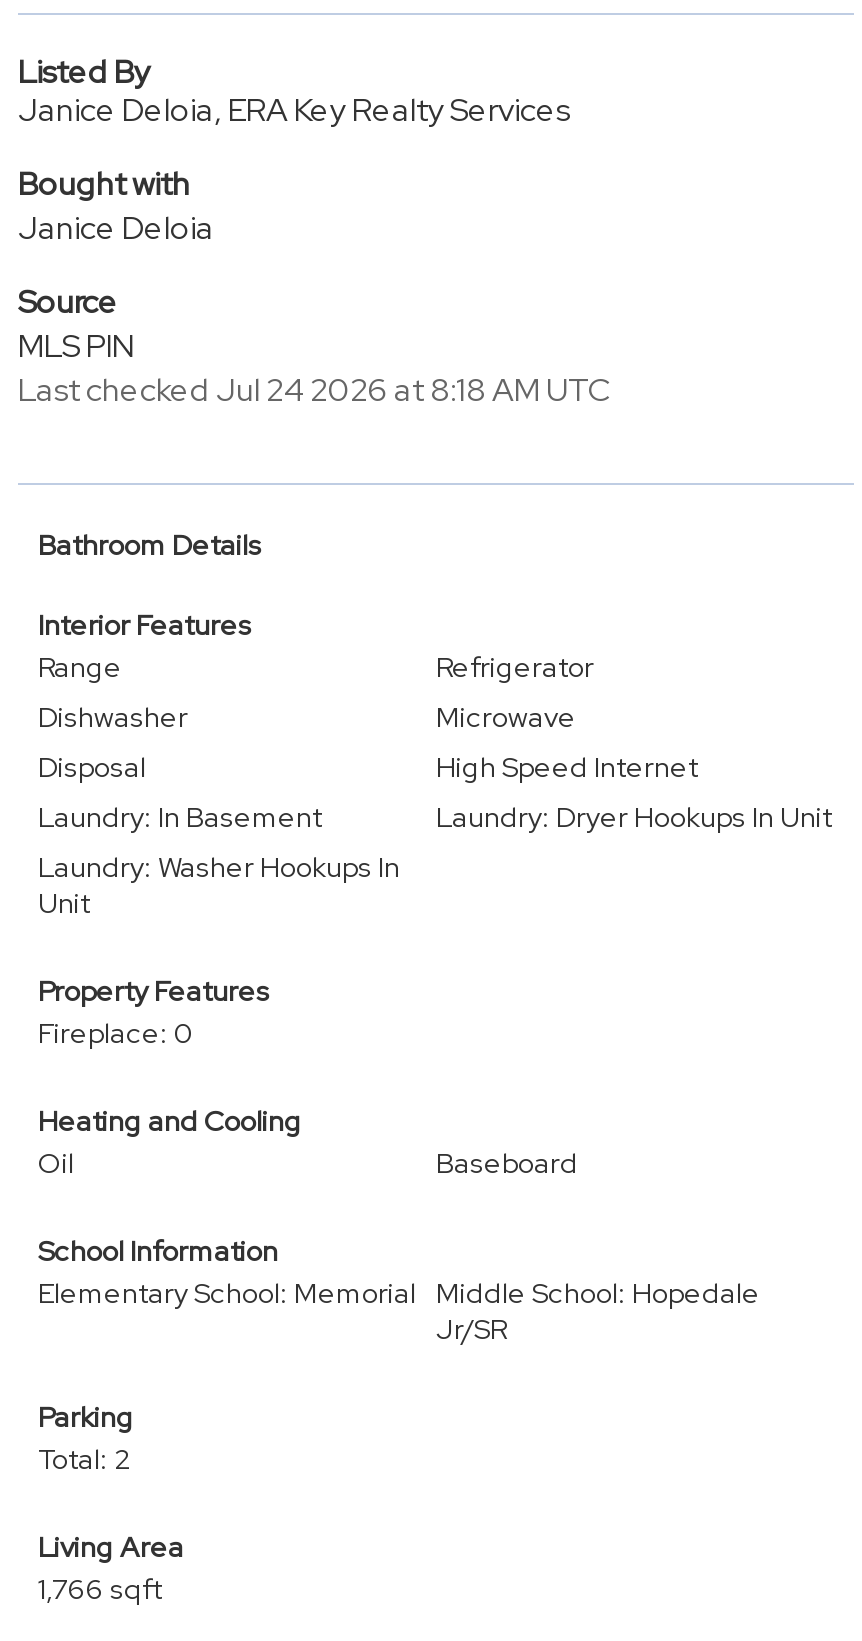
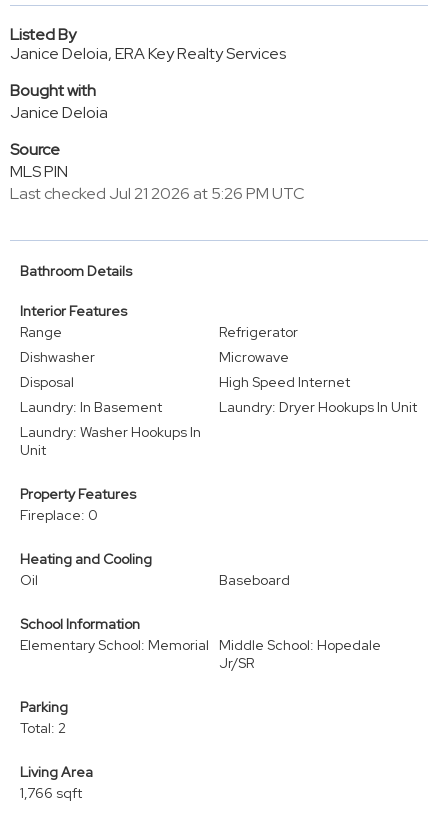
- Last checked Jul 24 2026 at 8:18 AM UTC
+ Last checked Jul 21 2026 at 5:26 PM UTC
